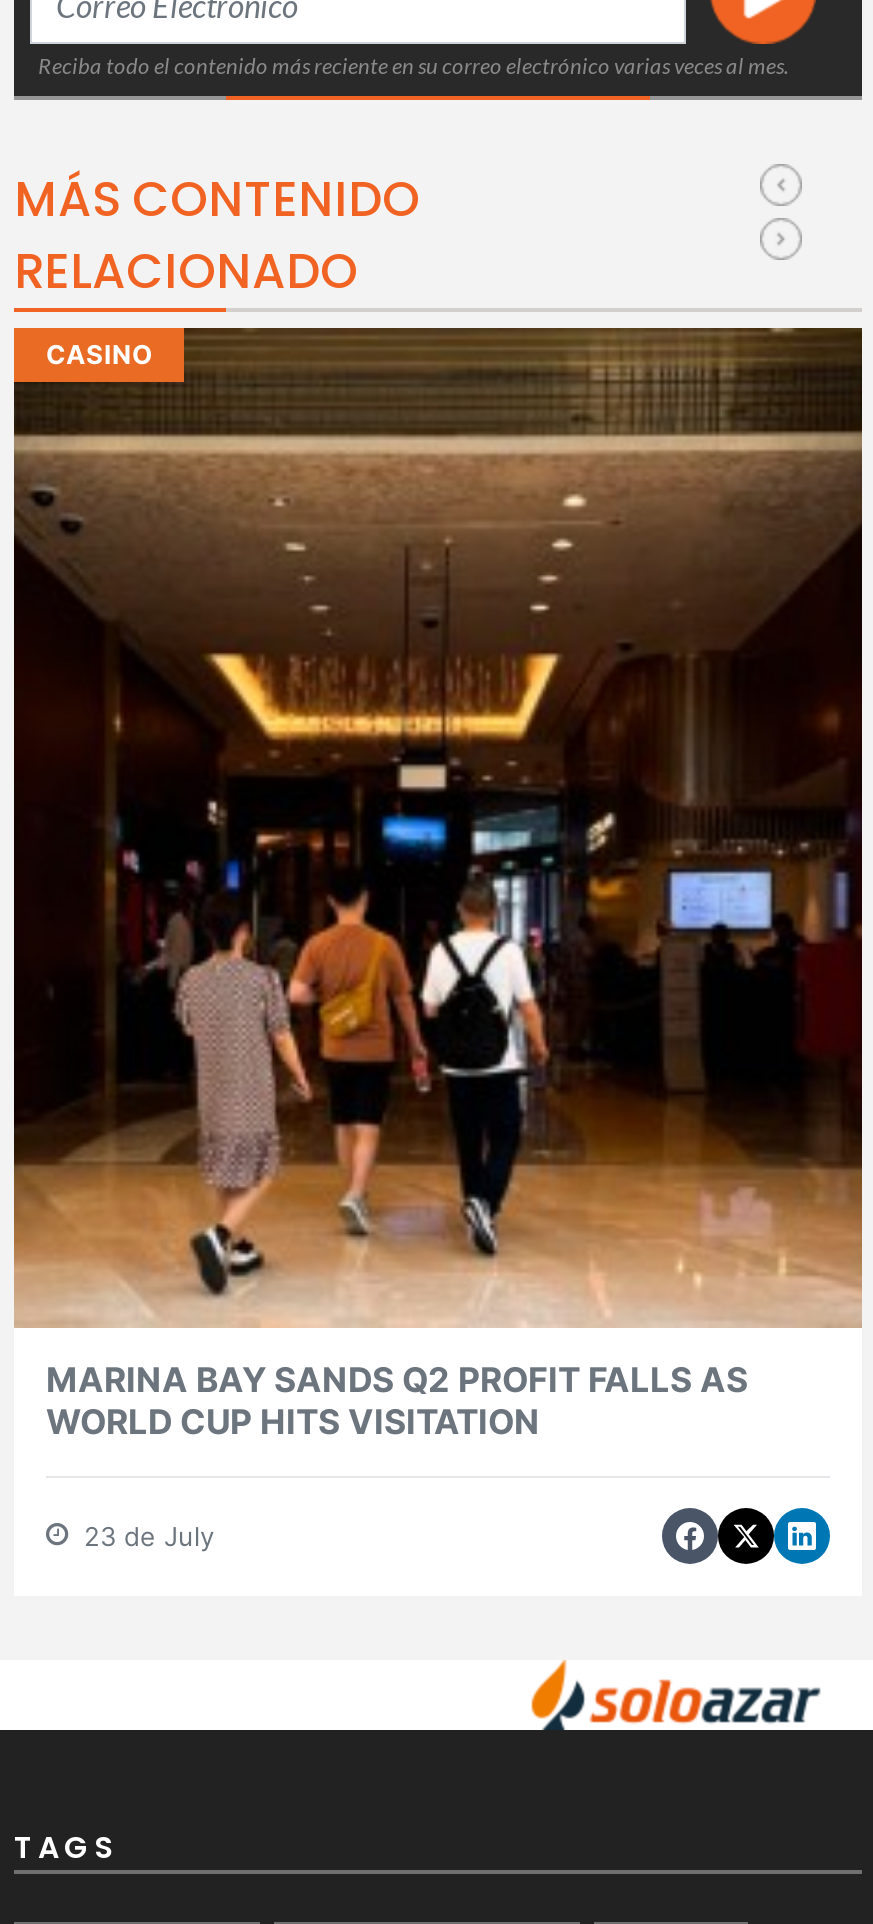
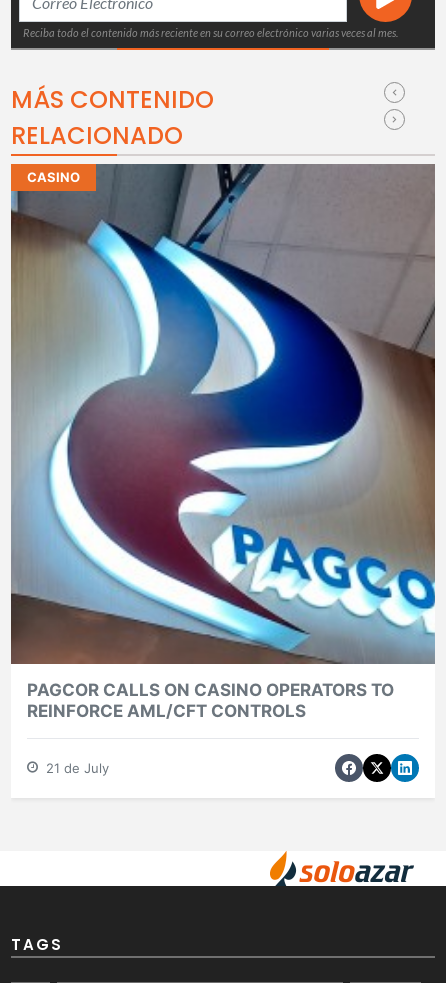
- [image]
- MARINA BAY SANDS Q2 PROFIT FALLS AS
- WORLD CUP HITS VISITATION
+ [image]
+ PAGCOR CALLS ON CASINO OPERATORS TO
+ REINFORCE AML/CFT CONTROLS

- 23 de July
+ 21 de July
